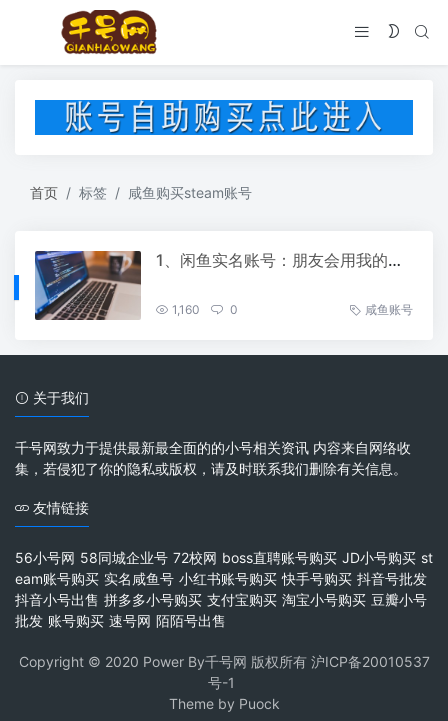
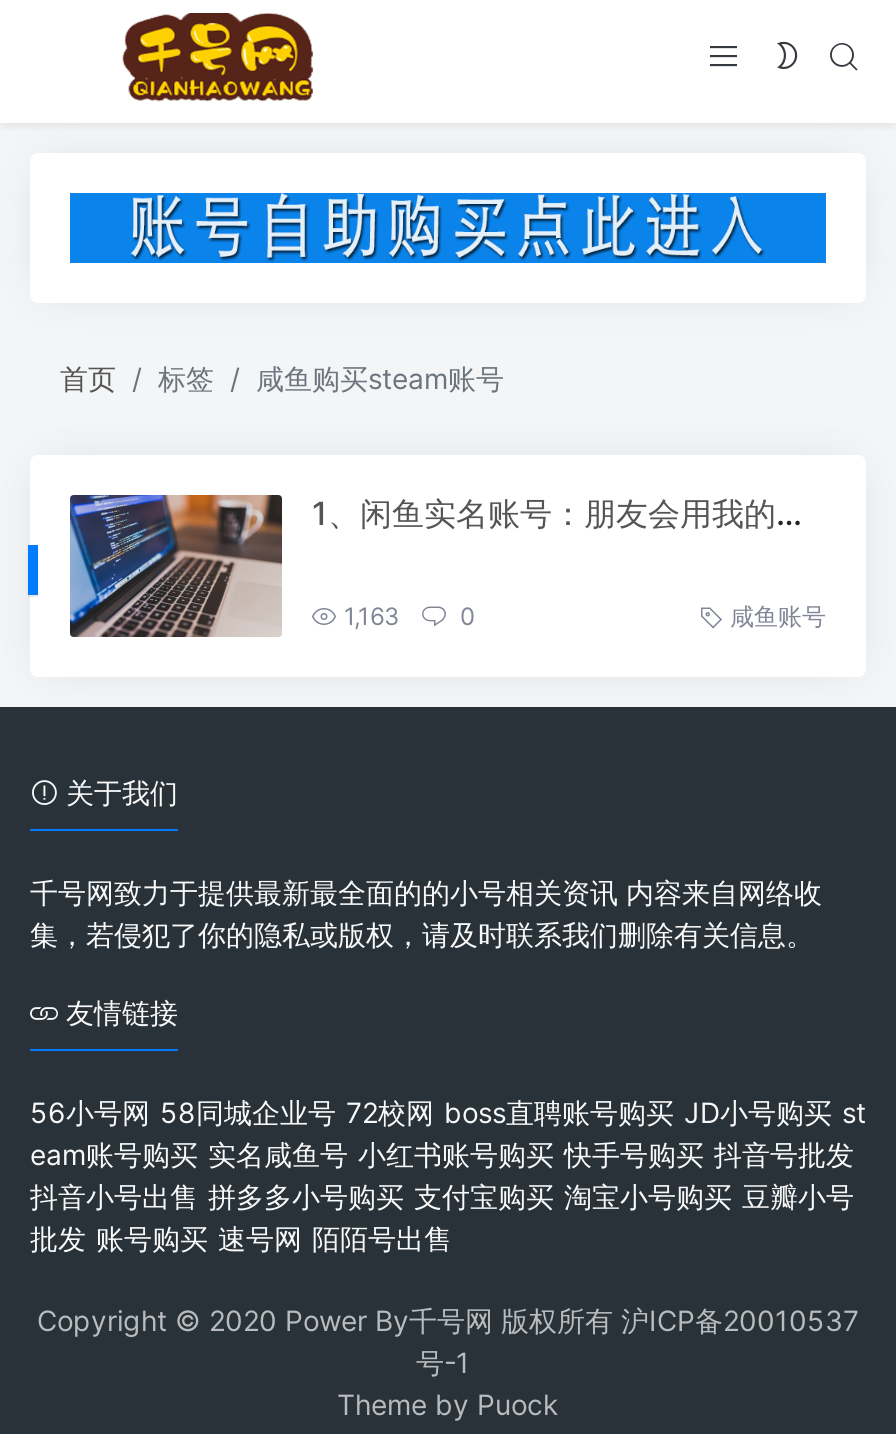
- 1,160 0
+ 1,163 0
